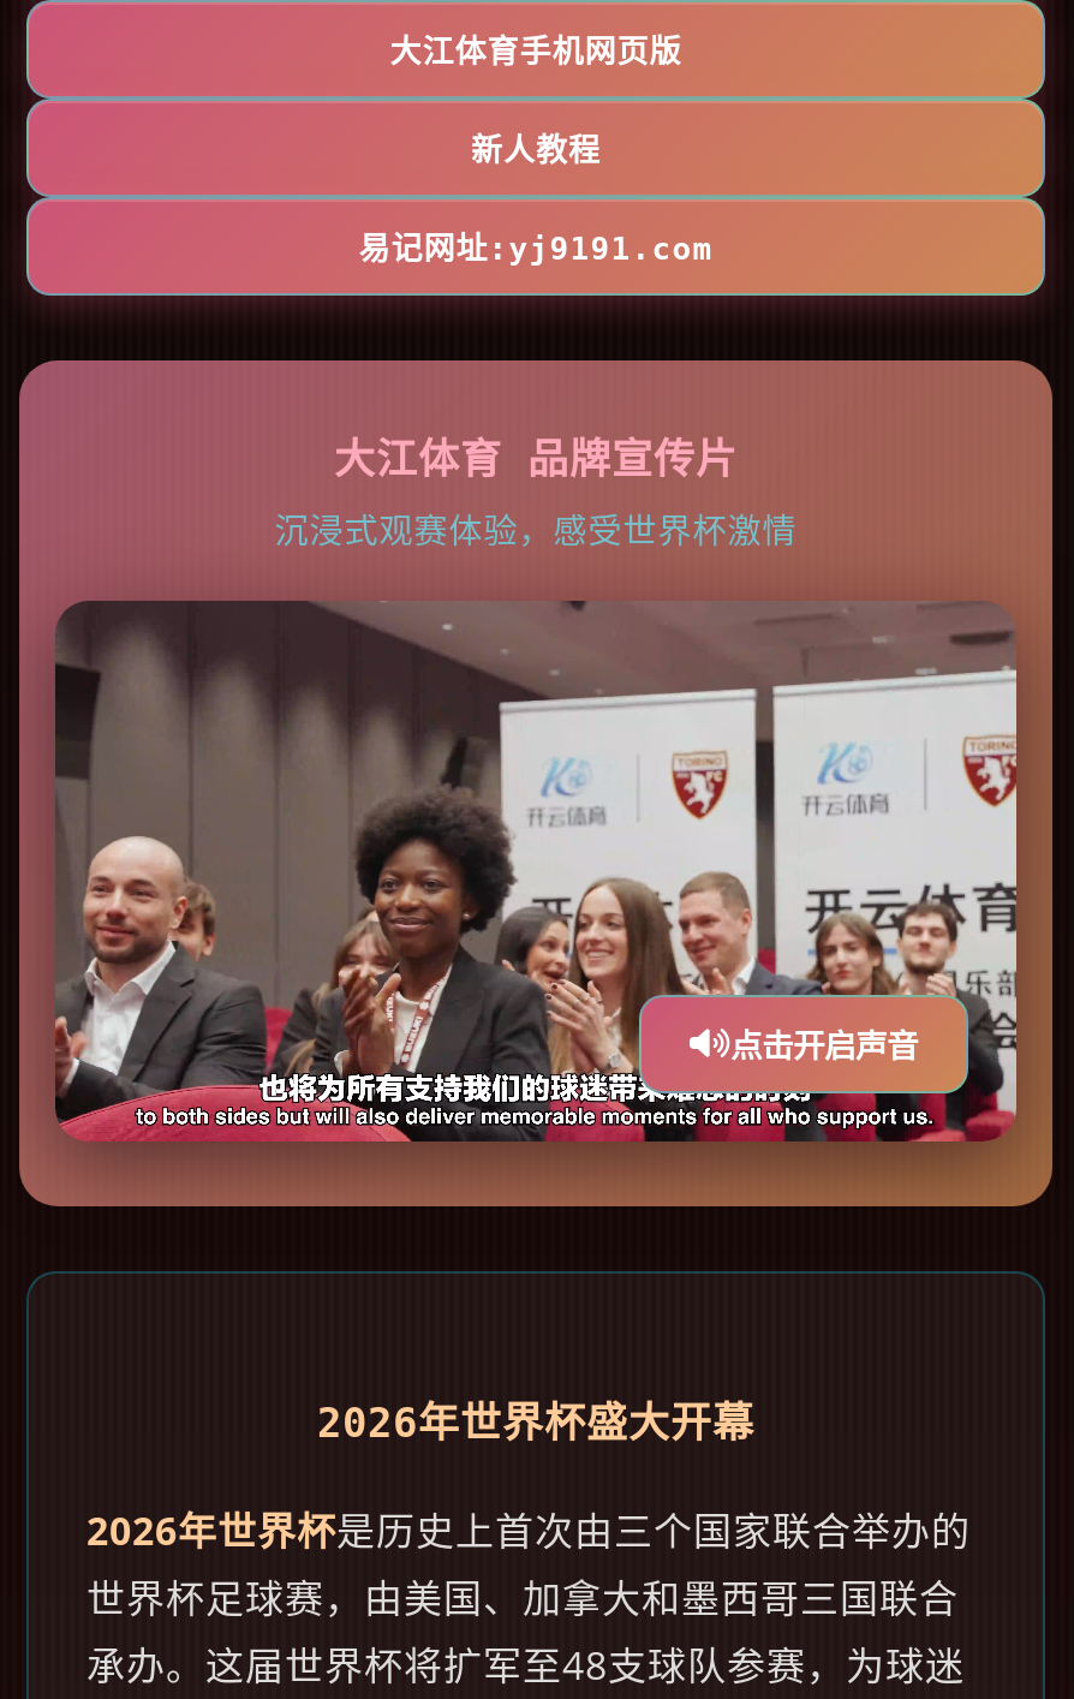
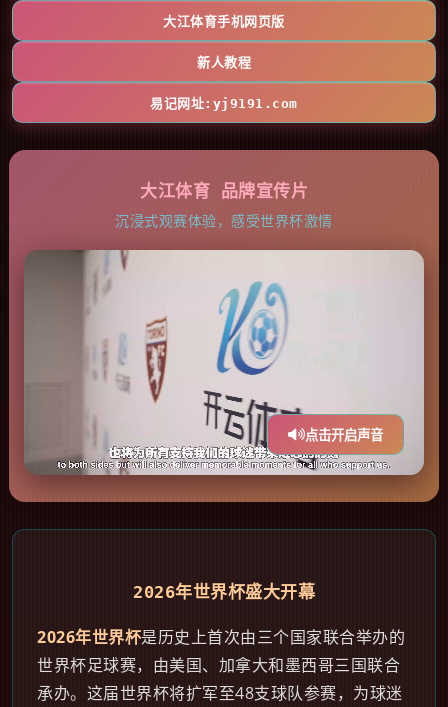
- [image]
+ [image]
